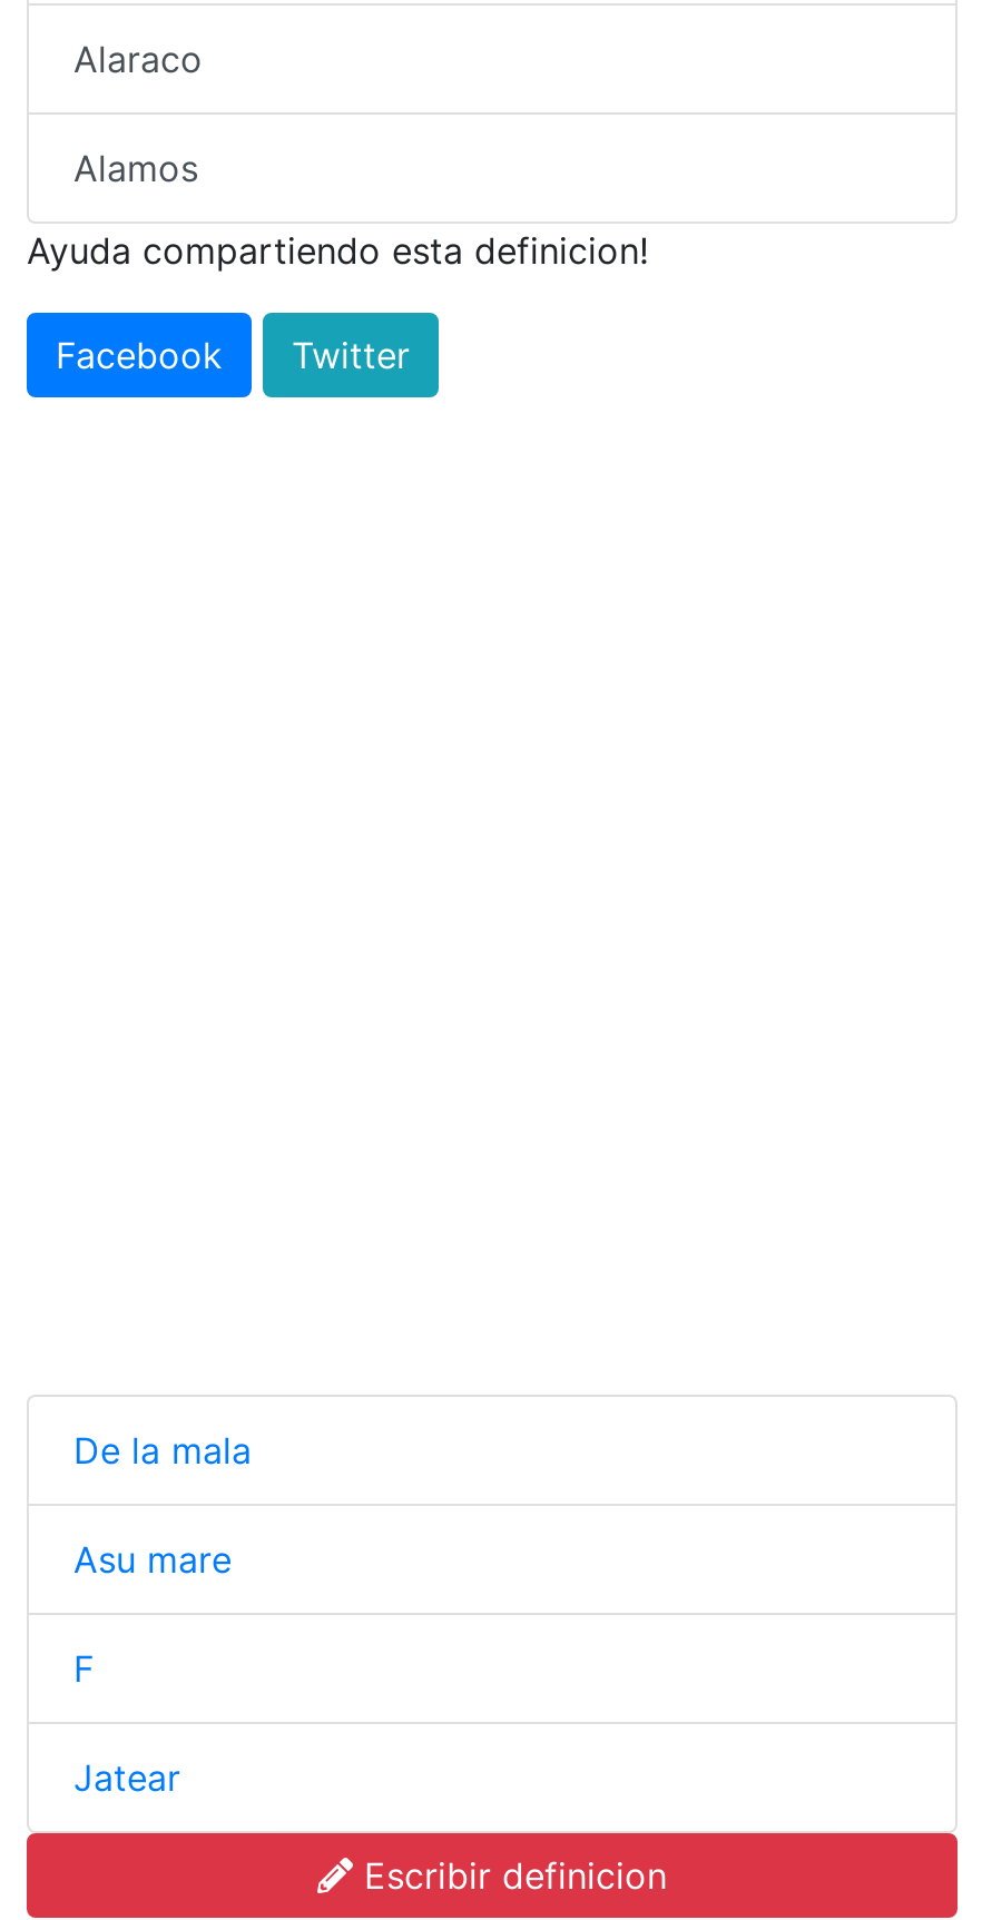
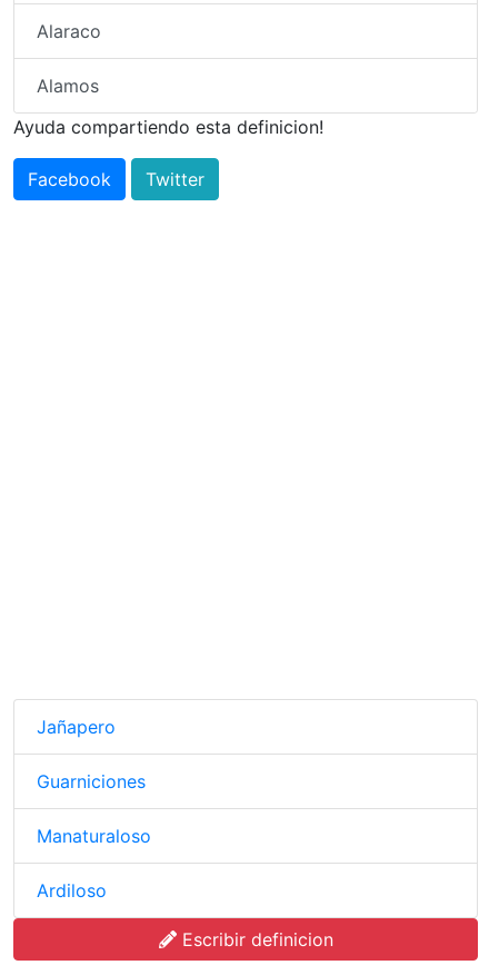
- De la mala
+ Jañapero

- Asu mare
+ Guarniciones

- F
+ Manaturaloso

- Jatear
+ Ardiloso
